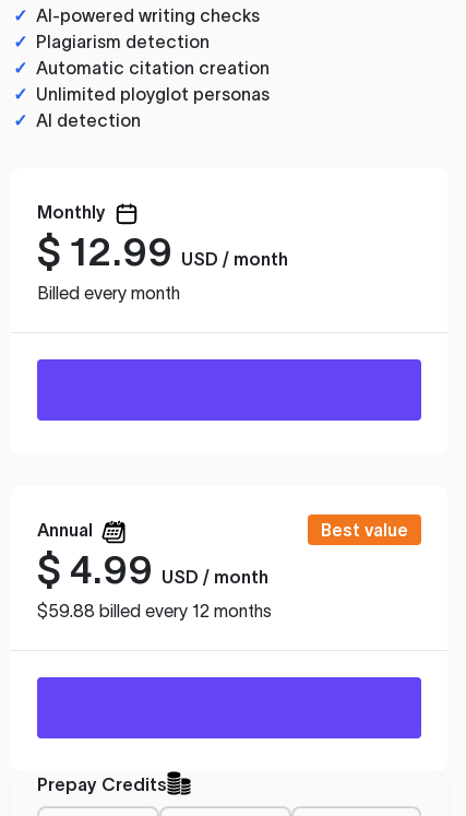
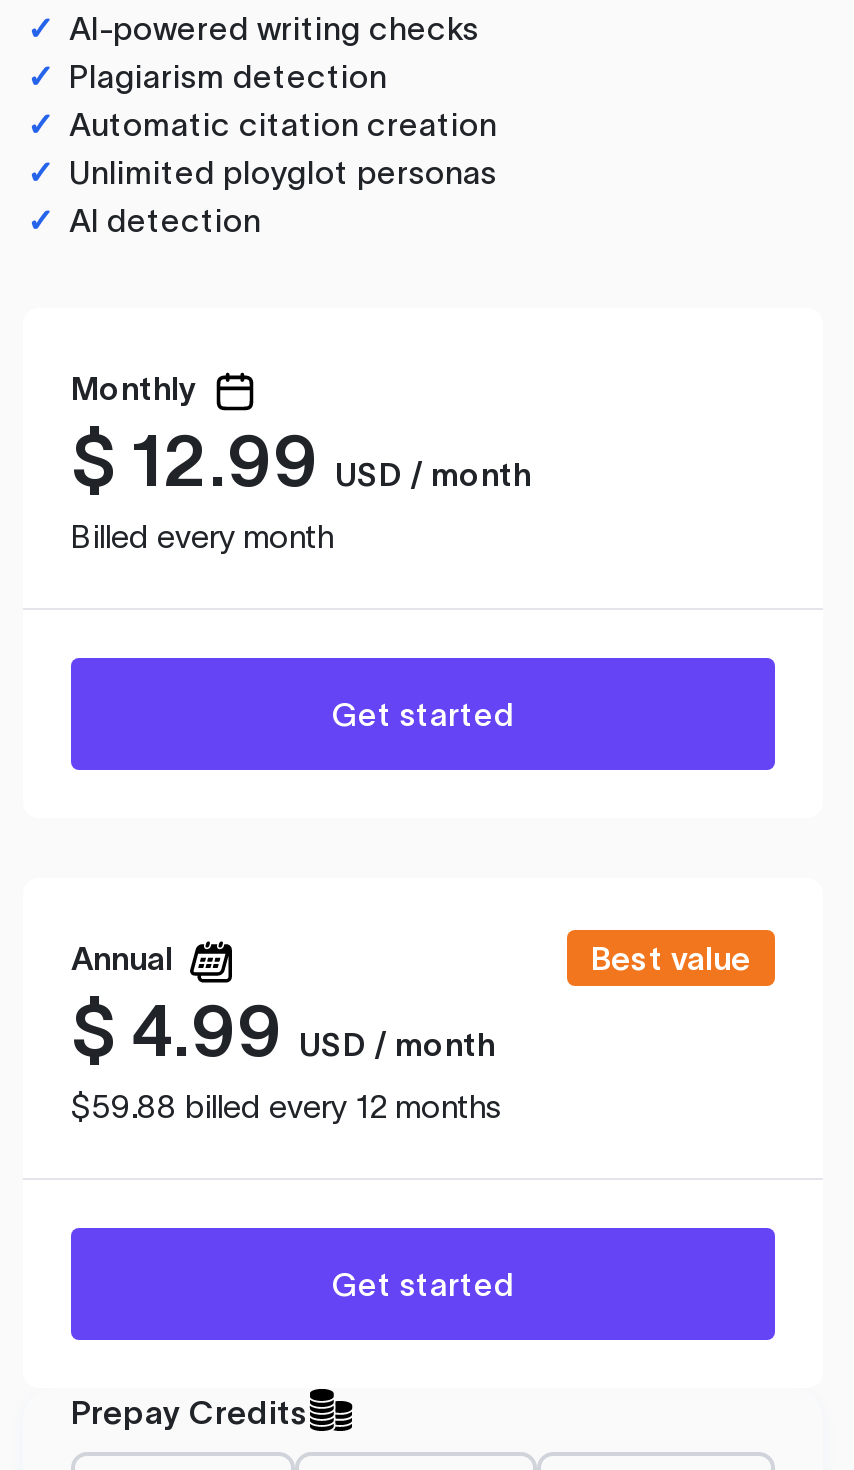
+ Get started

+ Get started
